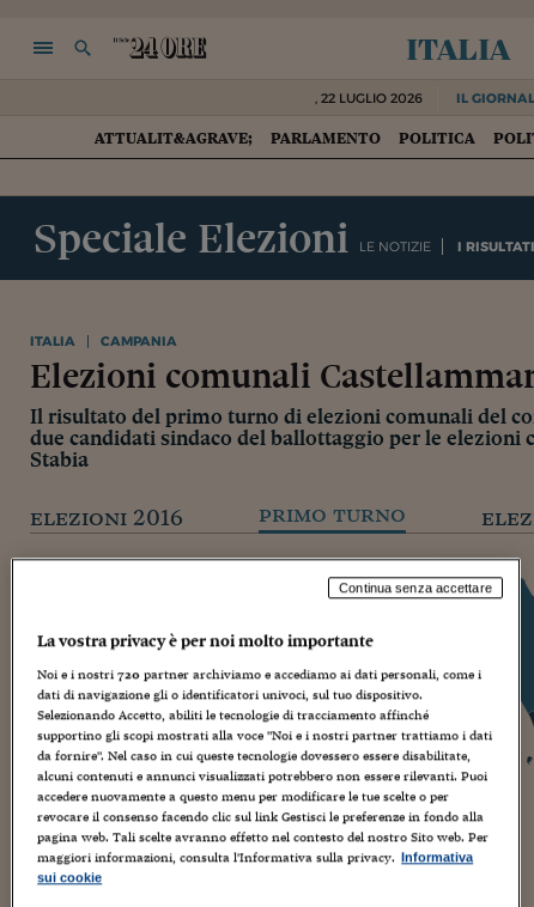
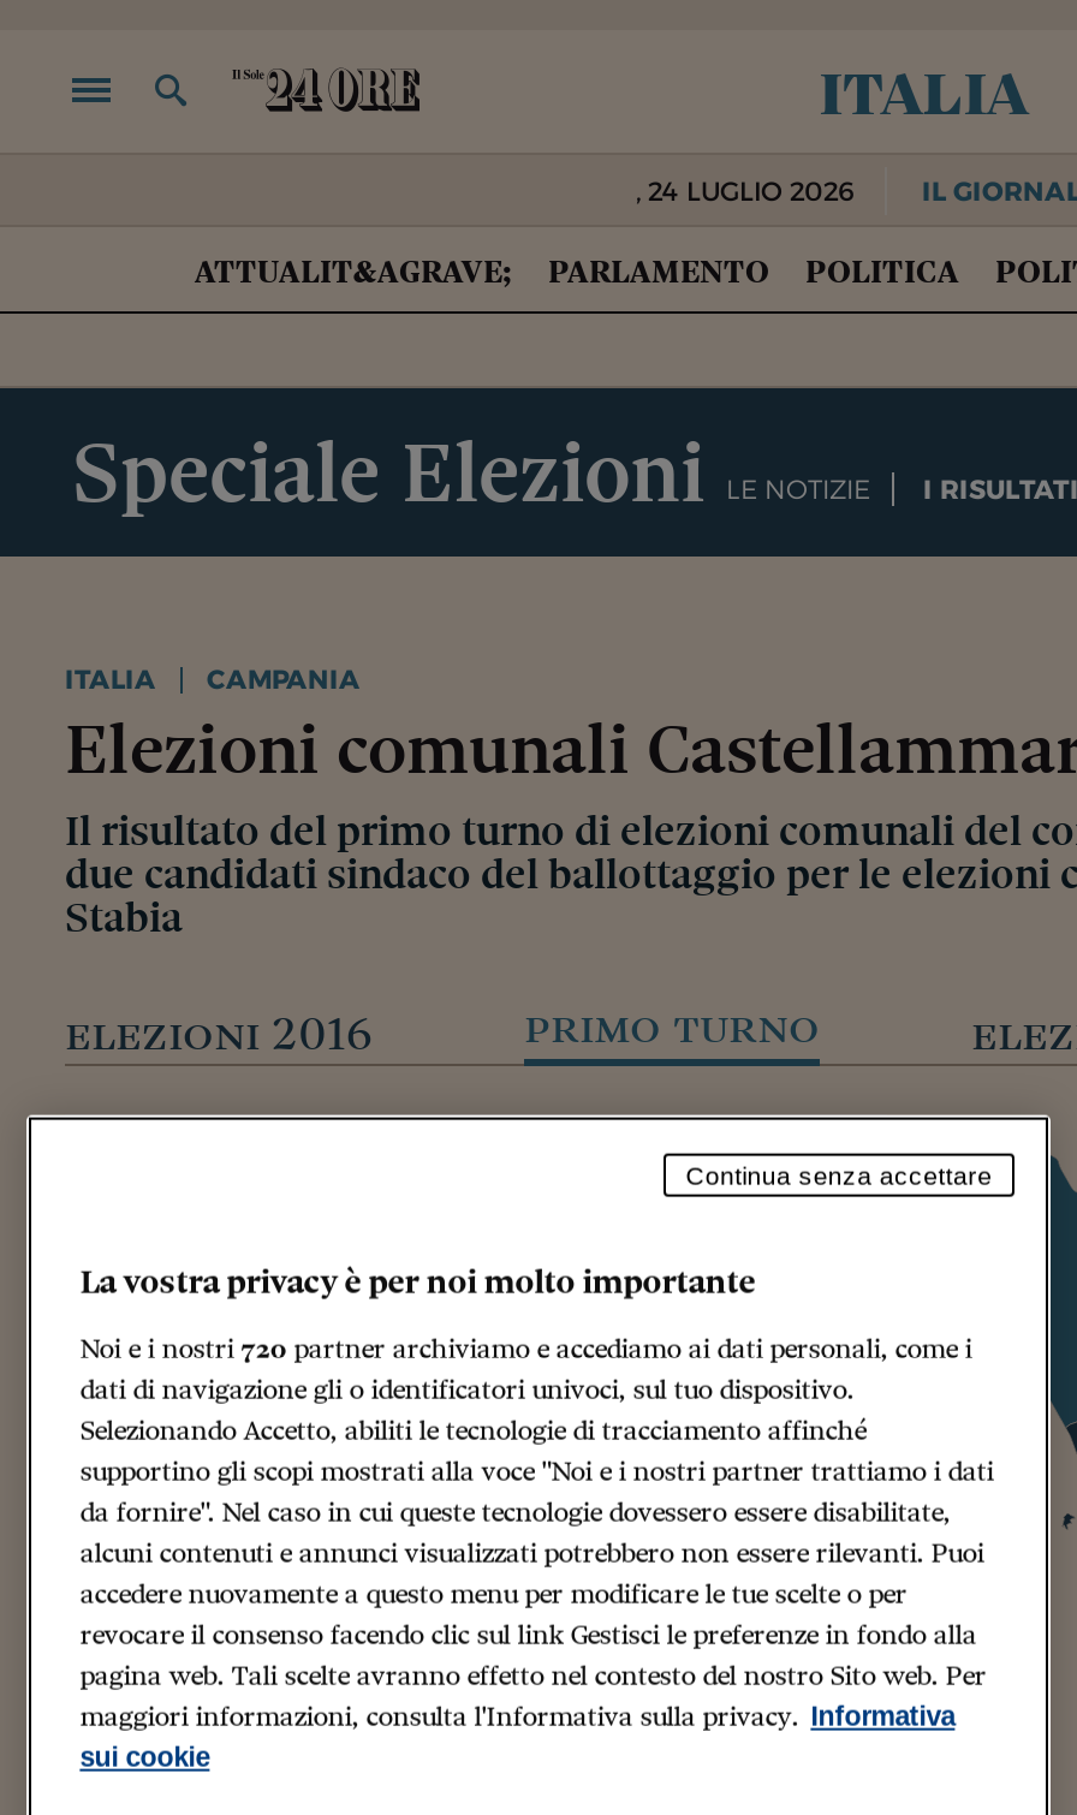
- , 22 LUGLIO 2026
+ , 24 LUGLIO 2026
